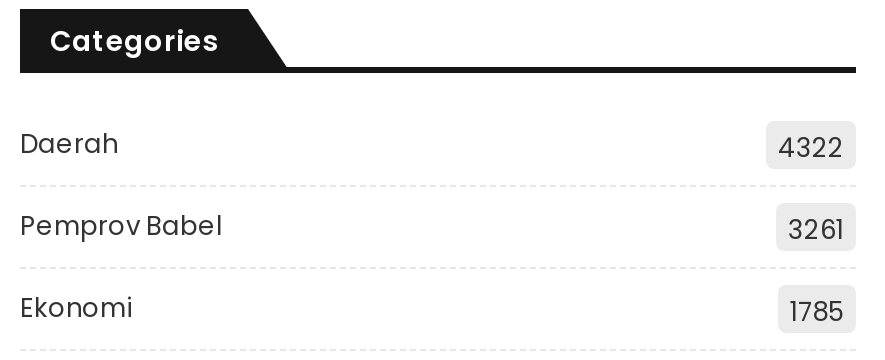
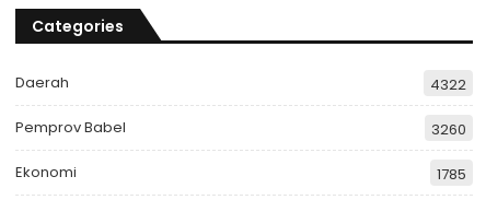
- 3261
+ 3260
